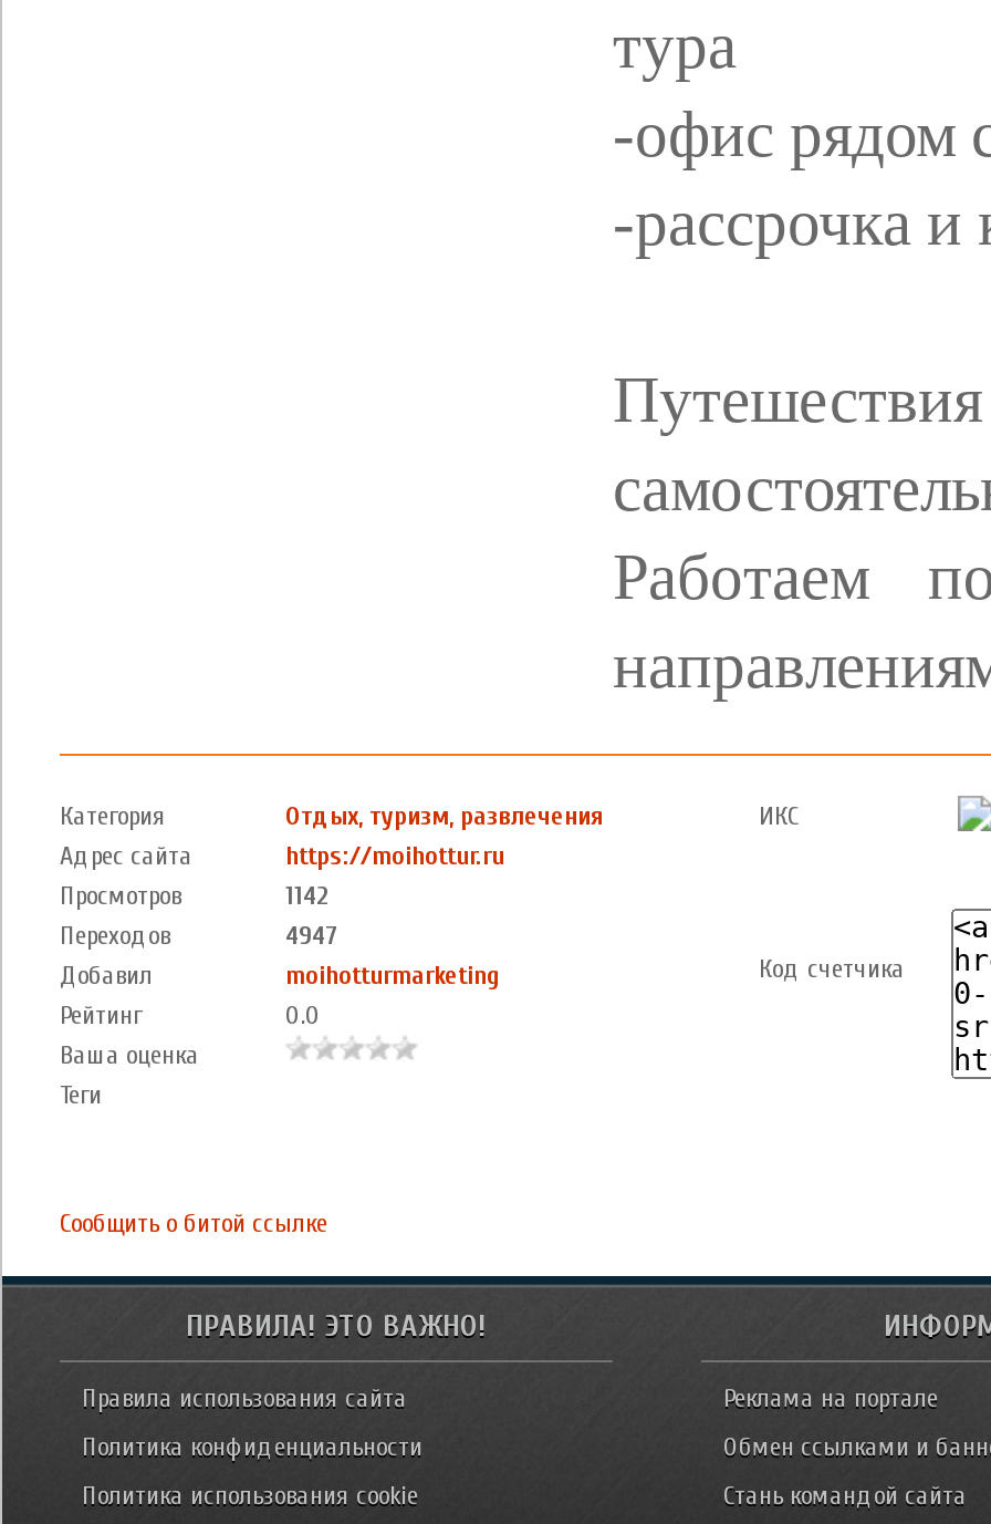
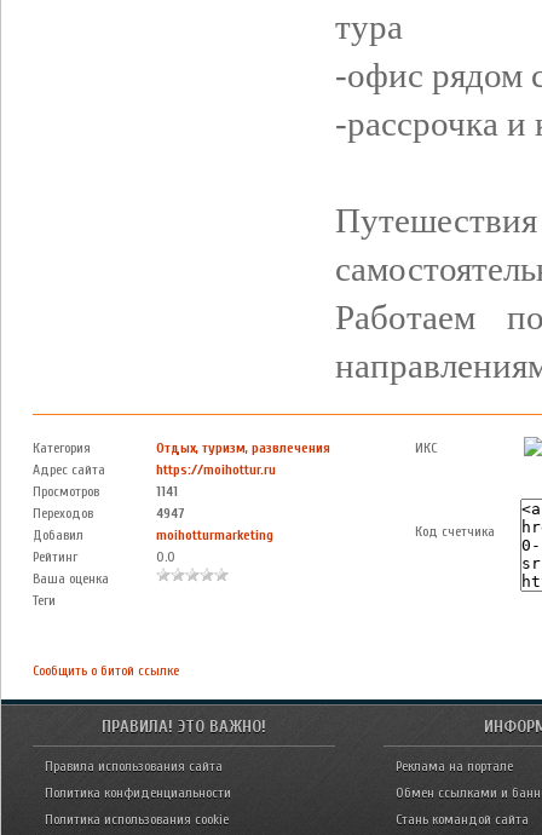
- 1142
+ 1141
